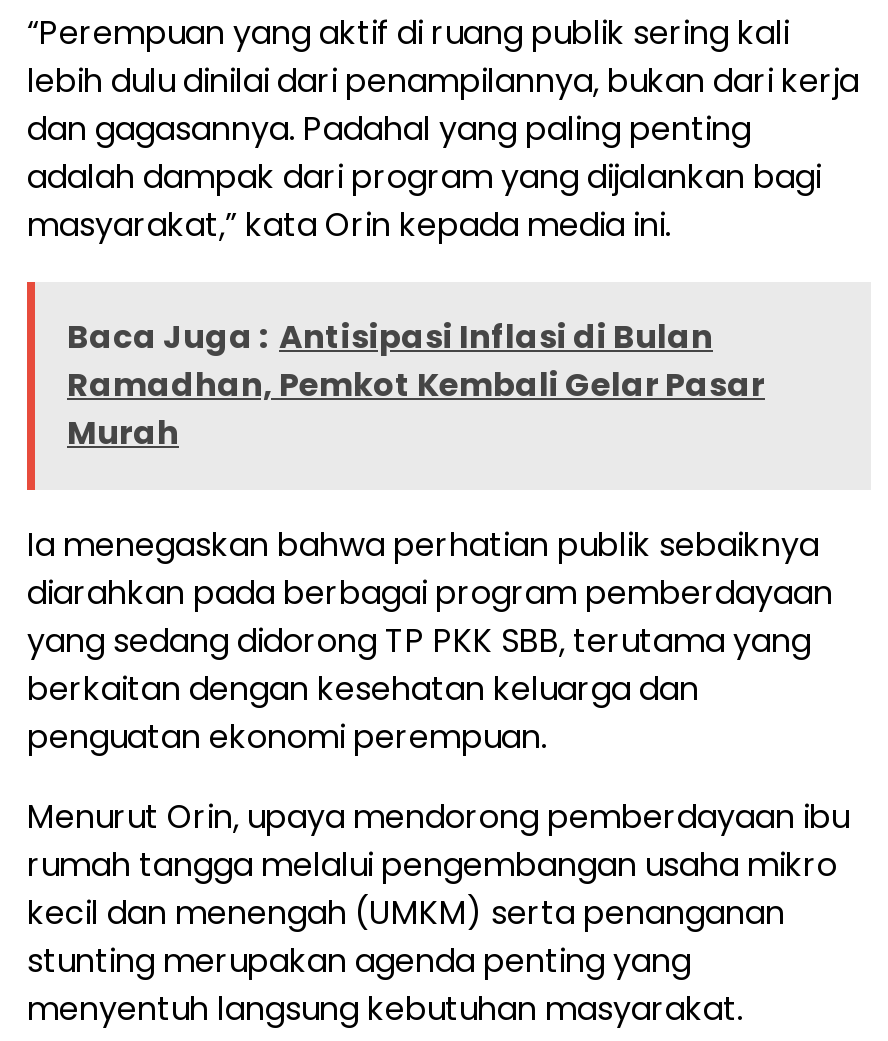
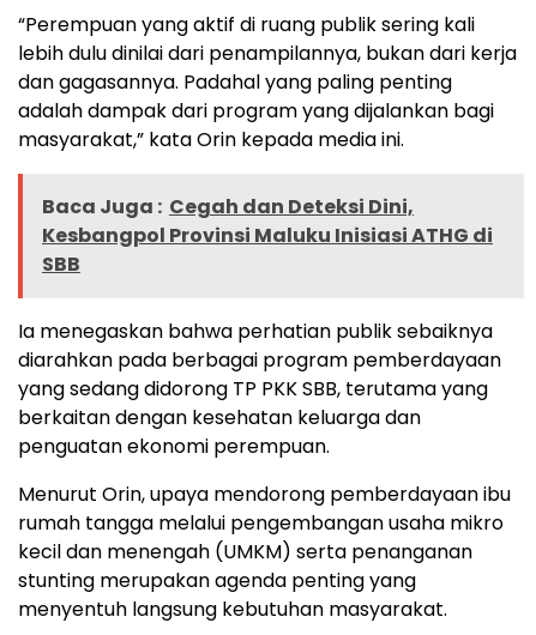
- Baca Juga : Antisipasi Inflasi di Bulan
- Ramadhan, Pemkot Kembali Gelar Pasar
- Murah
+ Baca Juga : Cegah dan Deteksi Dini,
+ Kesbangpol Provinsi Maluku Inisiasi ATHG di
+ SBB
